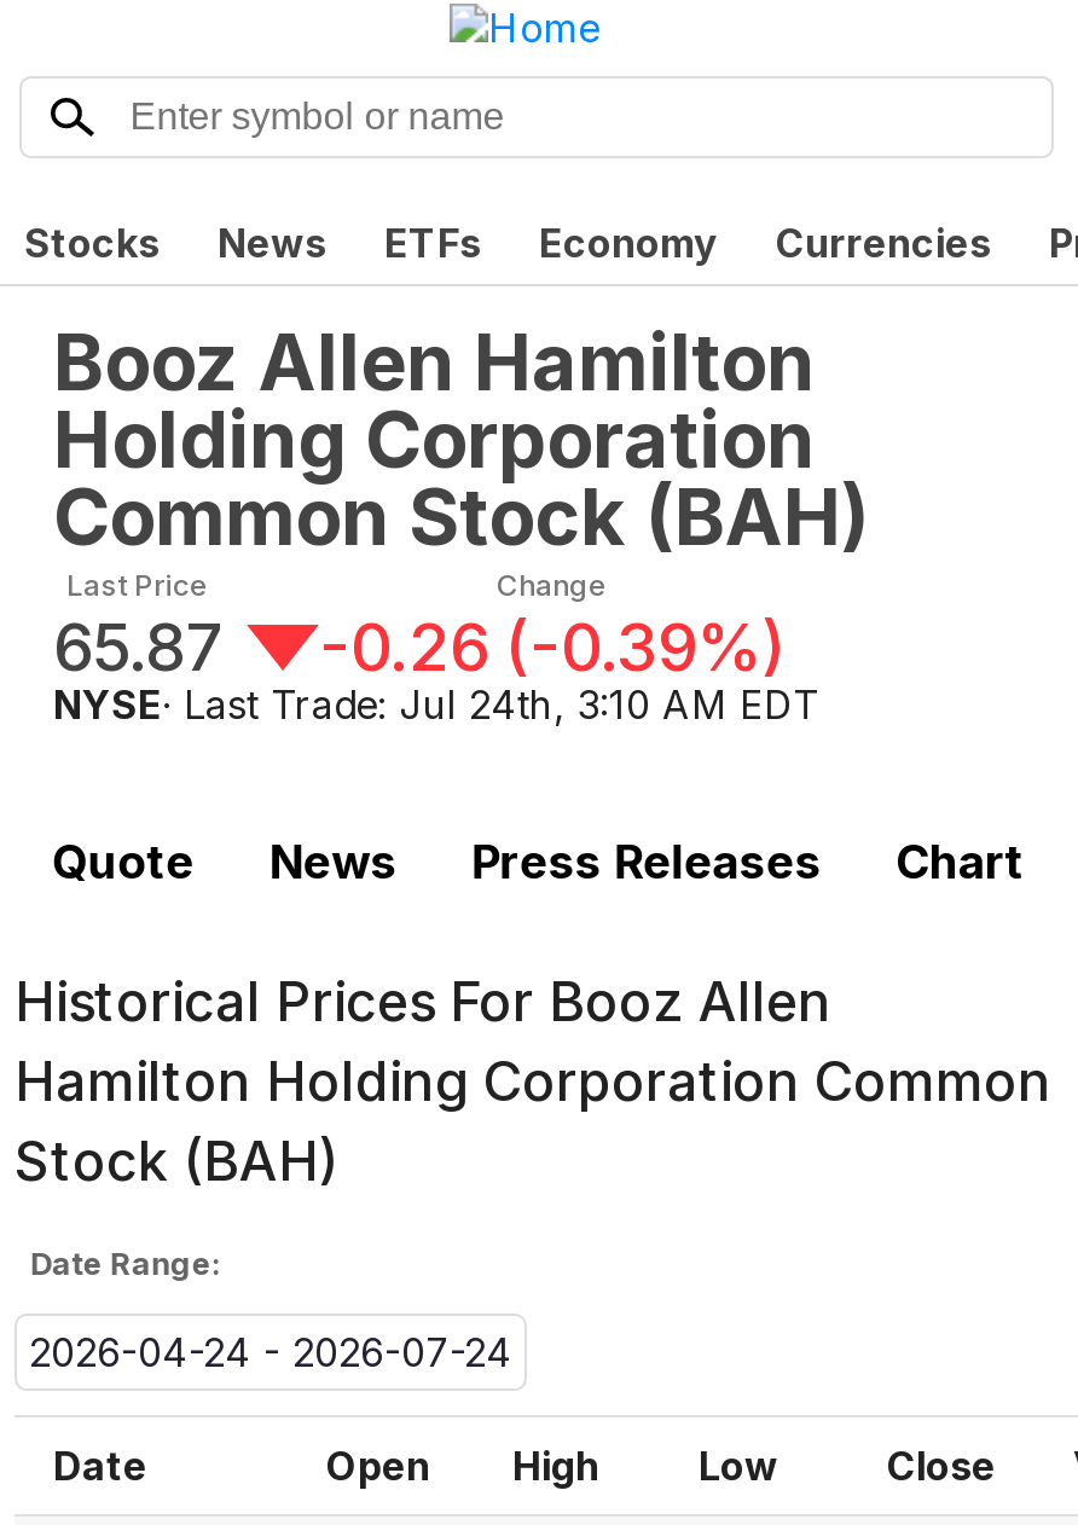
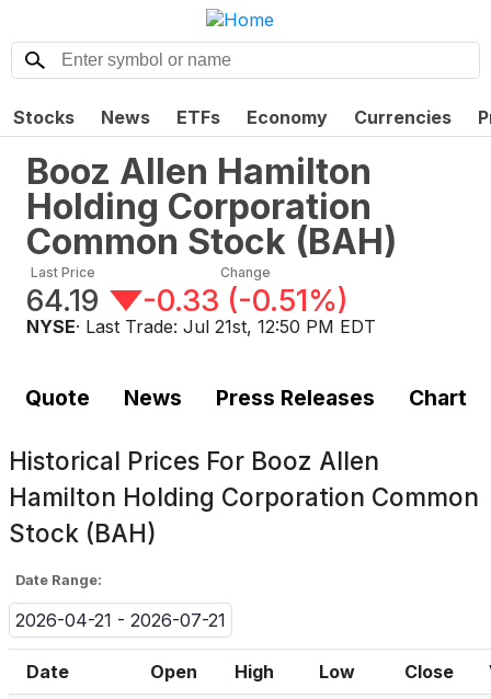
- 65.87
+ 64.19

- -0.26 (-0.39%)
+ -0.33 (-0.51%)

- NYSE · Last Trade: Jul 24th, 3:10 AM EDT
+ NYSE · Last Trade: Jul 21st, 12:50 PM EDT

- 2026-04-24 - 2026-07-24
+ 2026-04-21 - 2026-07-21
